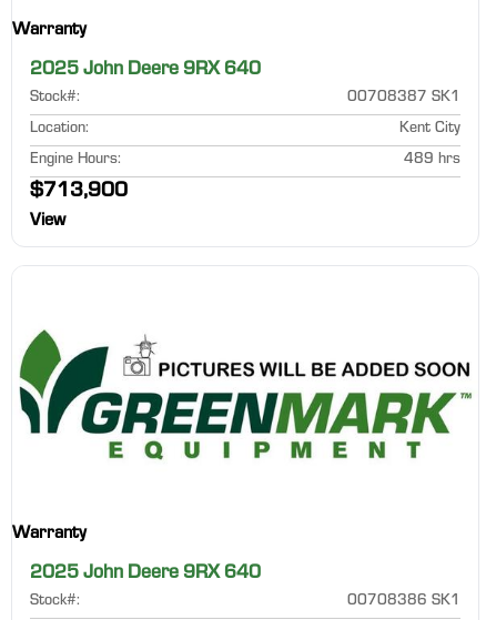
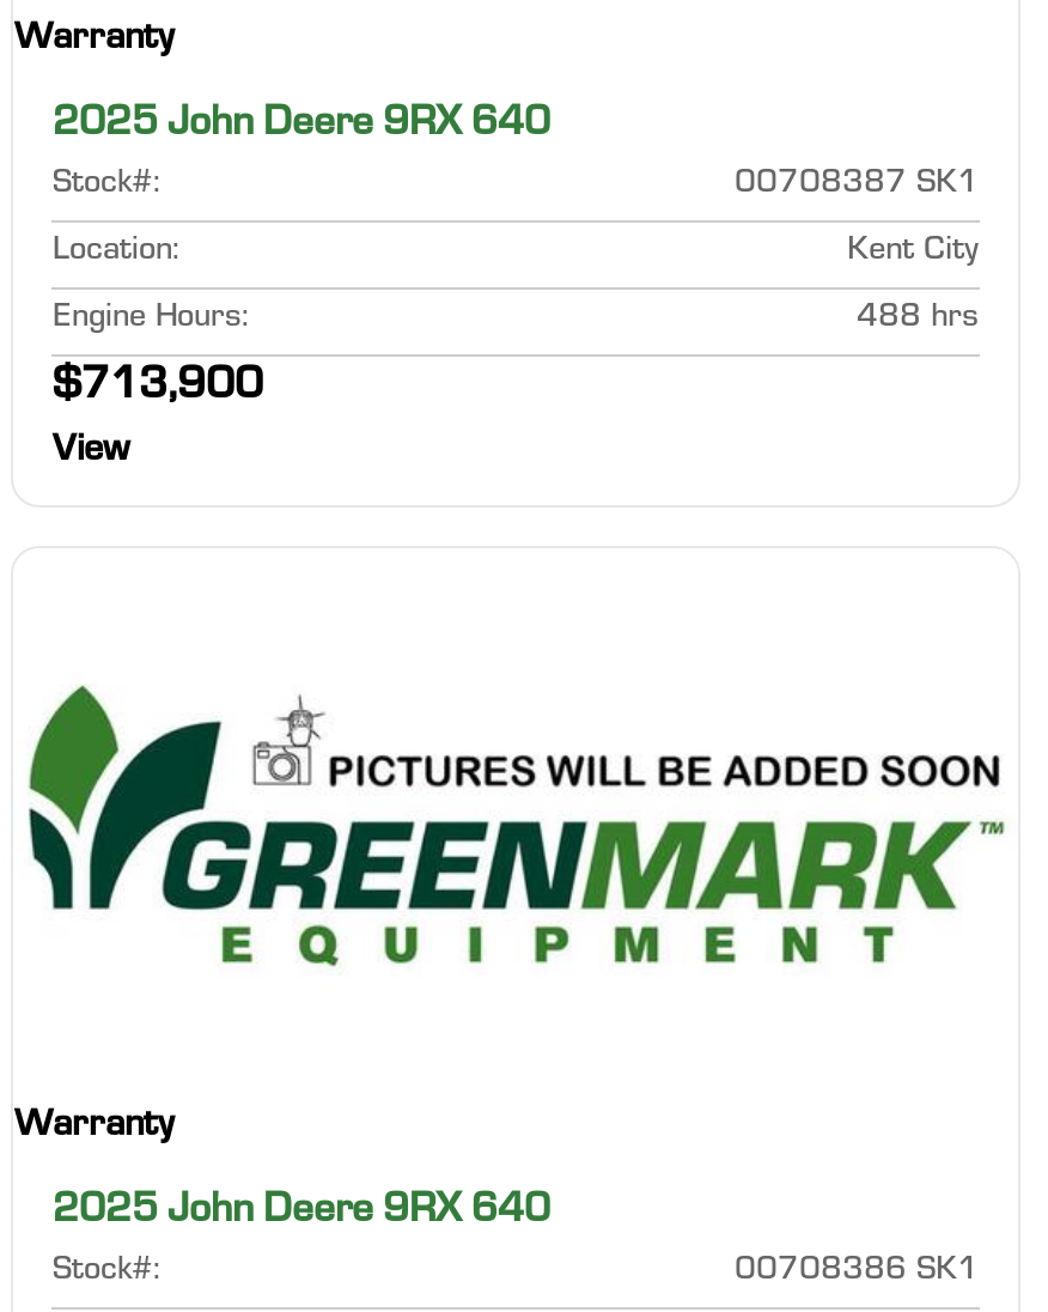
- 489 hrs
+ 488 hrs
